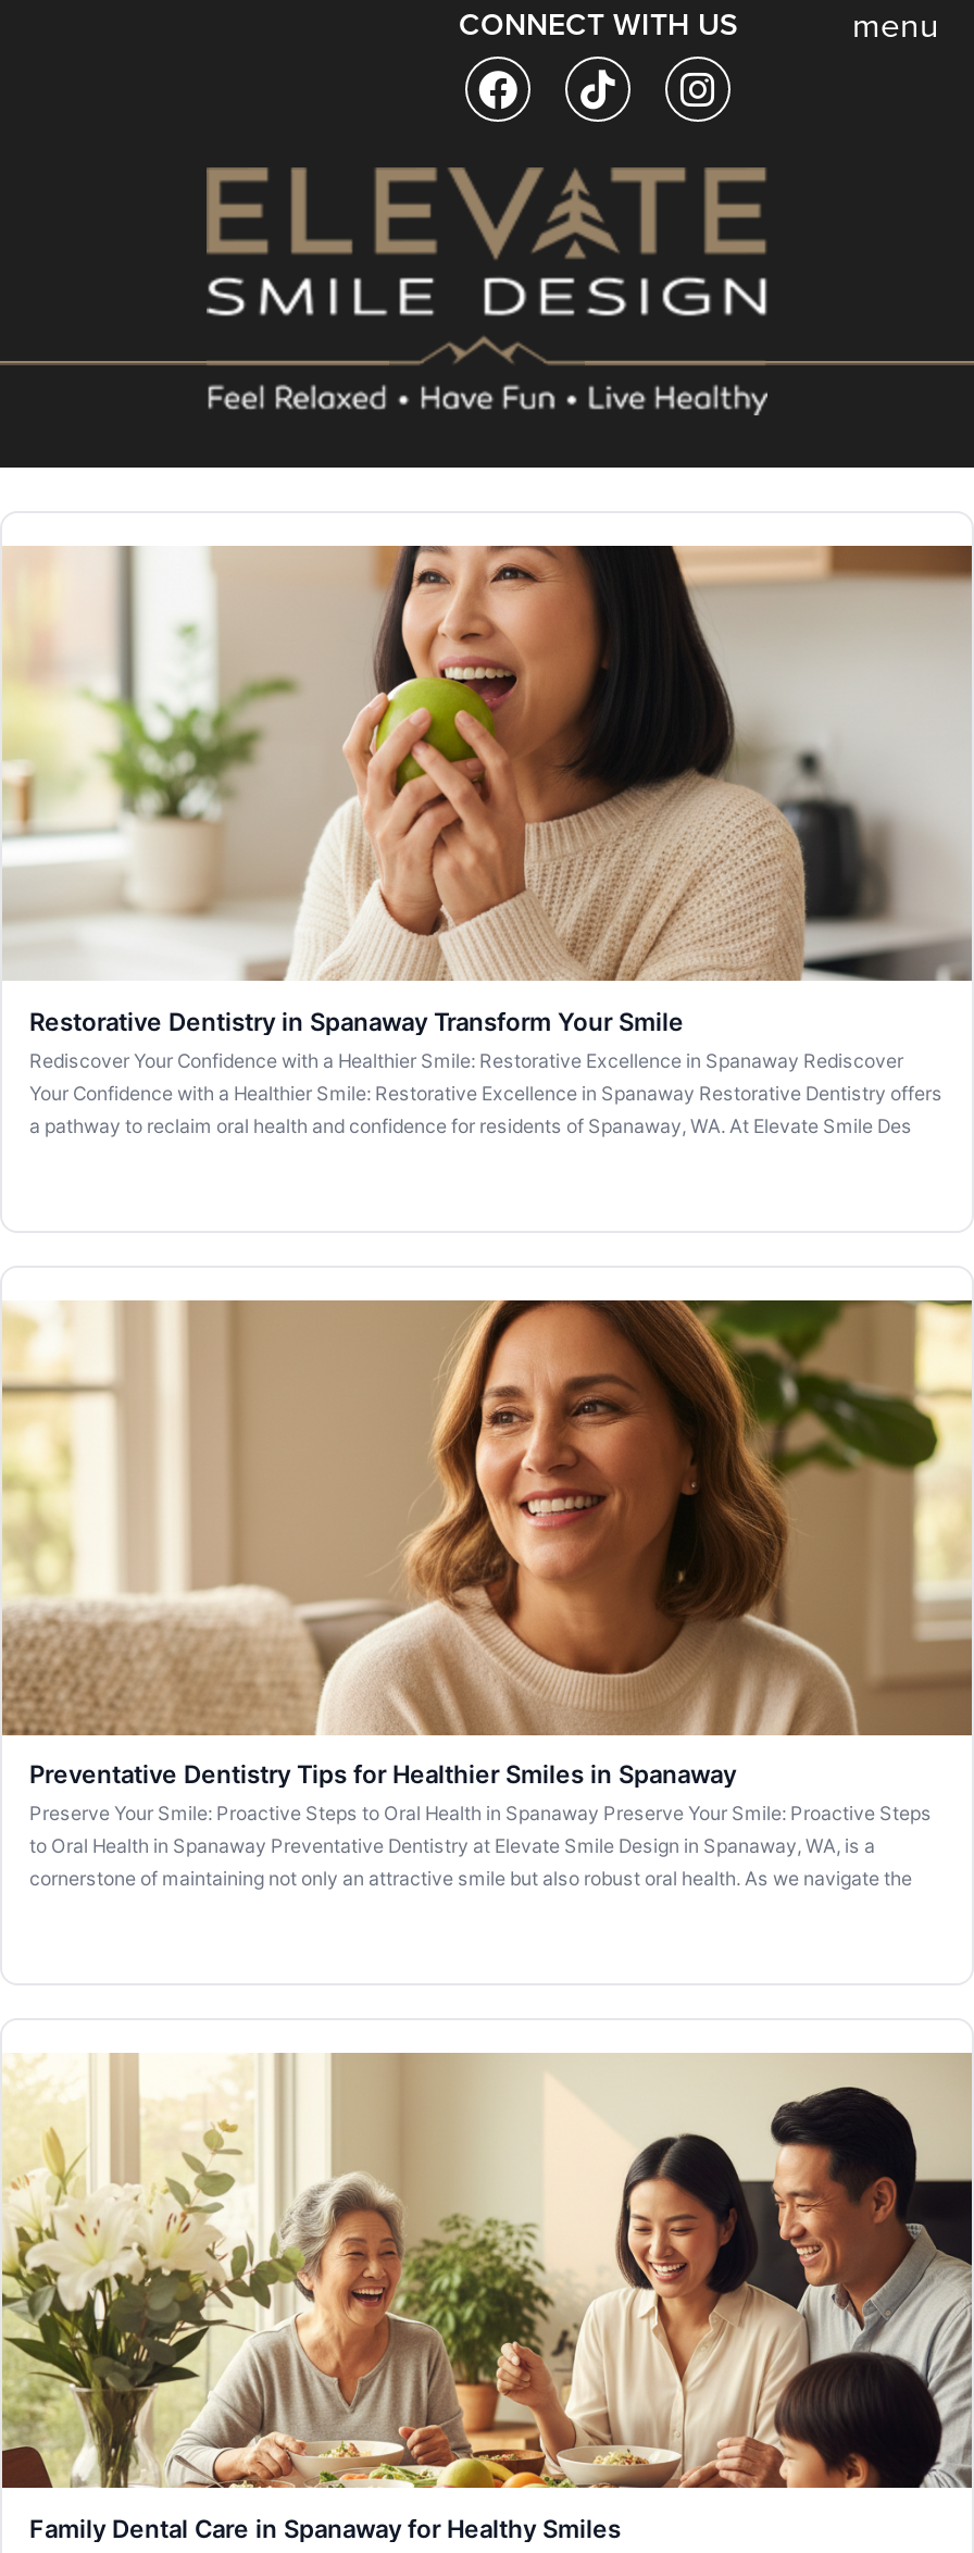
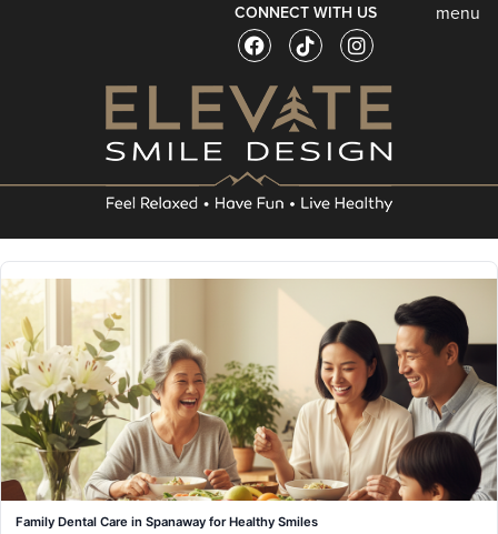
- [image]
- Restorative Dentistry in Spanaway Transform Your Smile
- Rediscover Your Confidence with a Healthier Smile: Restorative Excellence in Spanaway Rediscover
- Your Confidence with a Healthier Smile: Restorative Excellence in Spanaway Restorative Dentistry offers
- a pathway to reclaim oral health and confidence for residents of Spanaway, WA. At Elevate Smile Des

- [image]
- Preventative Dentistry Tips for Healthier Smiles in Spanaway
- Preserve Your Smile: Proactive Steps to Oral Health in Spanaway Preserve Your Smile: Proactive Steps
- to Oral Health in Spanaway Preventative Dentistry at Elevate Smile Design in Spanaway, WA, is a
- cornerstone of maintaining not only an attractive smile but also robust oral health. As we navigate the
